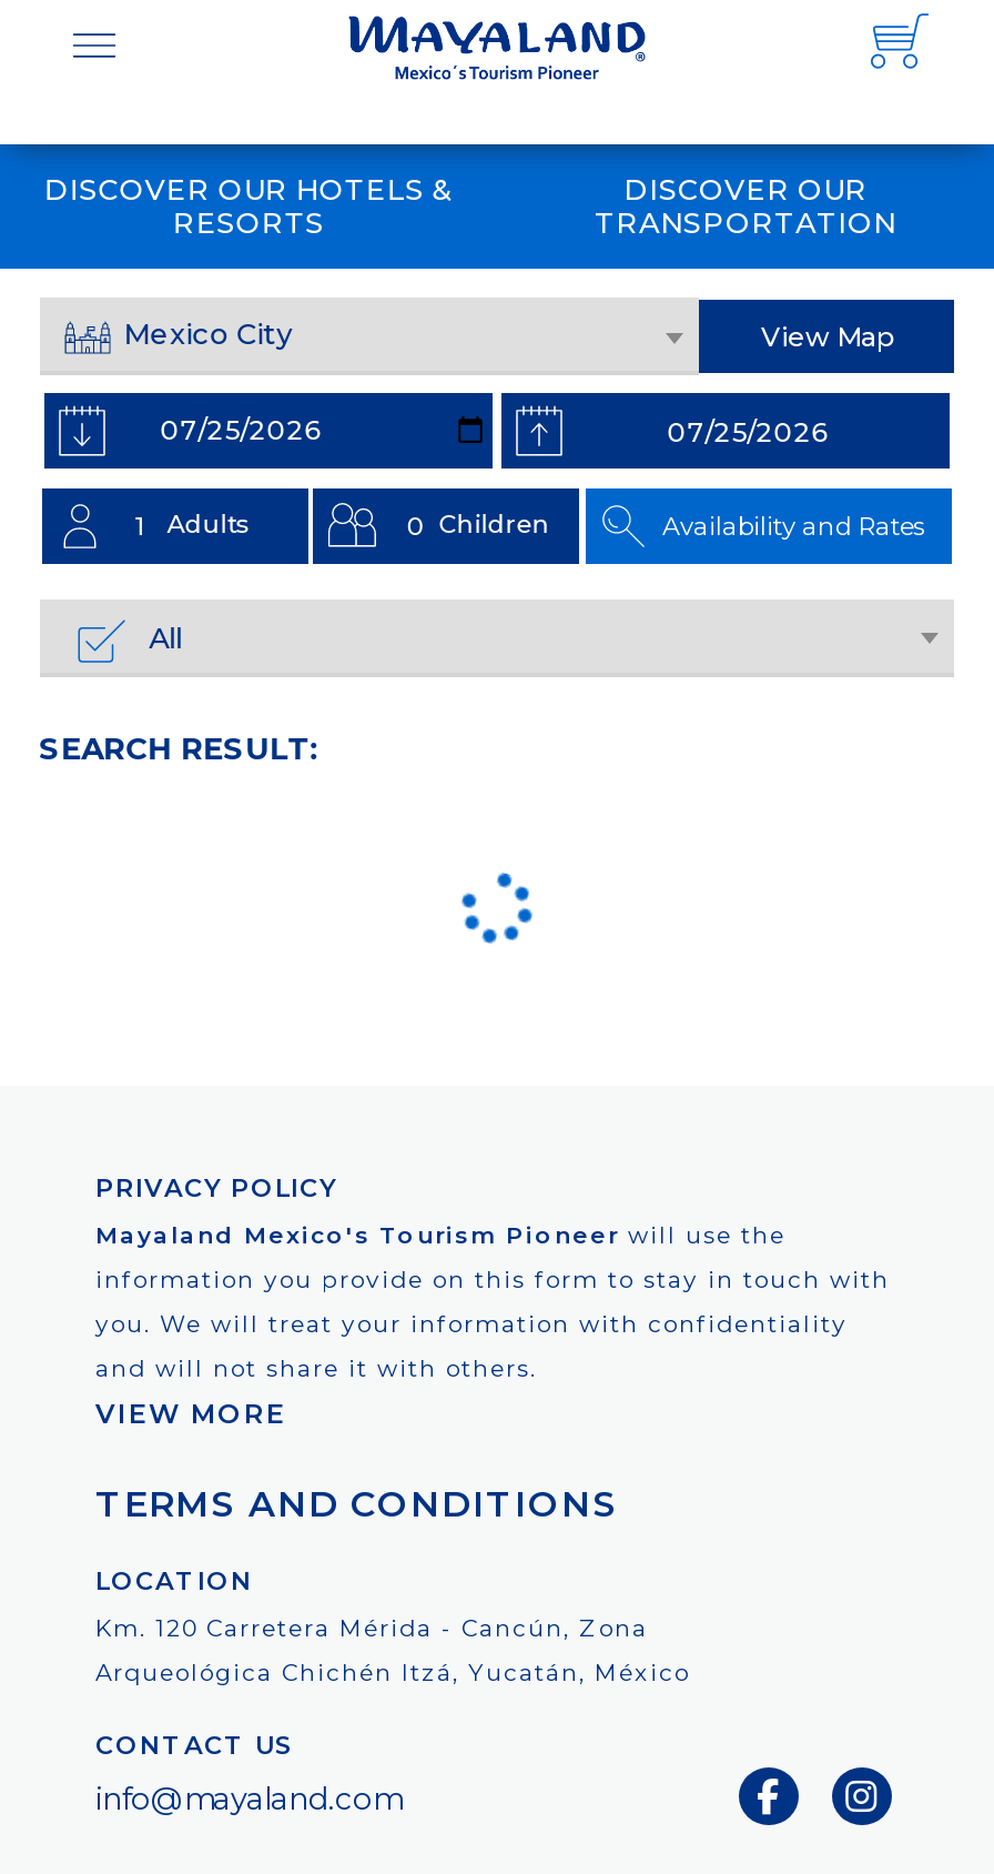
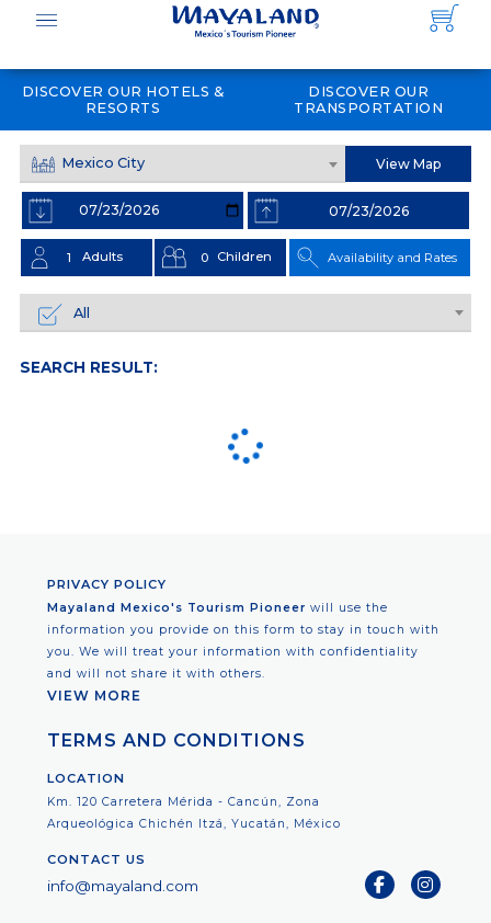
- [image]
+ [image]
